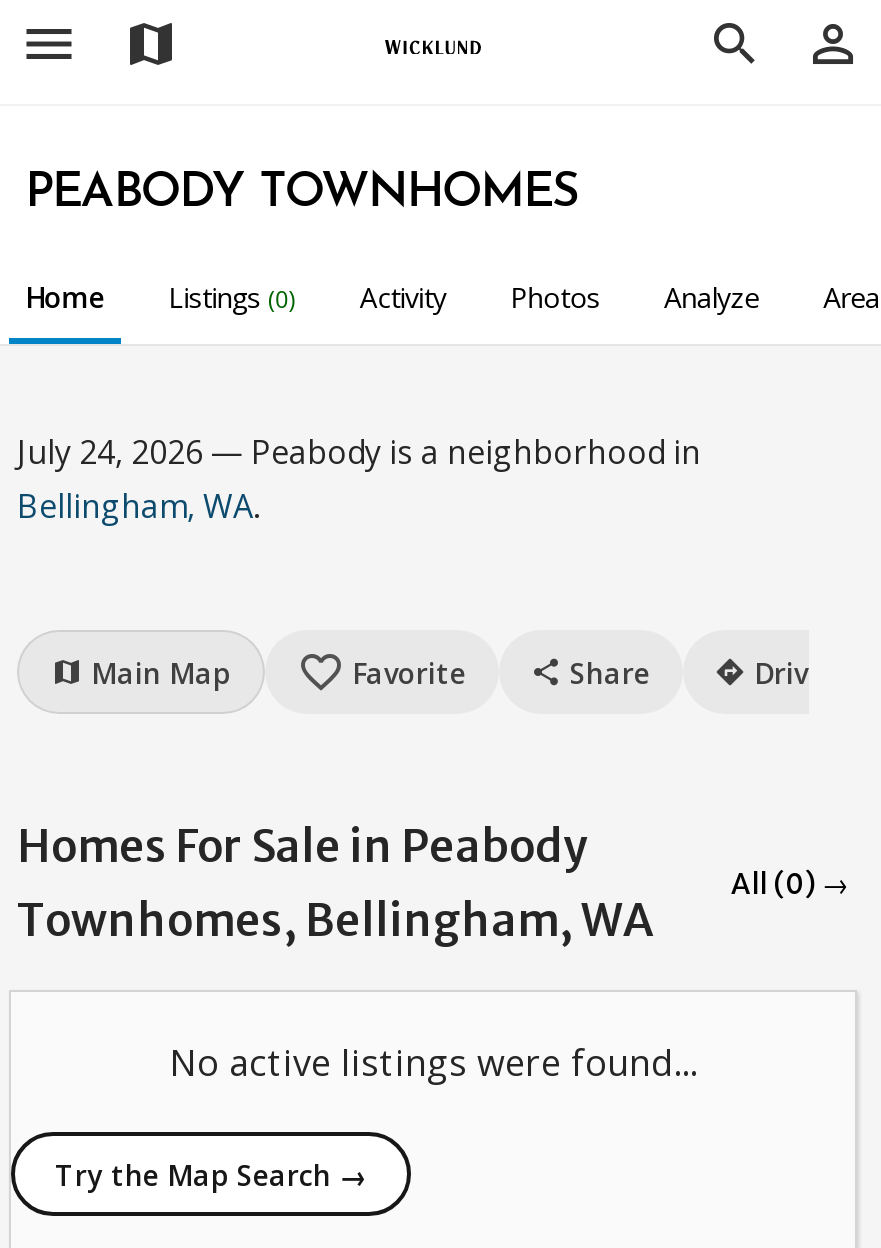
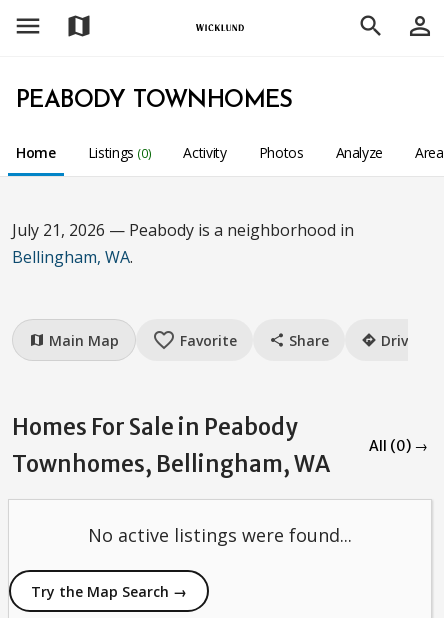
- July 24, 2026 — Peabody is a neighborhood in
+ July 21, 2026 — Peabody is a neighborhood in
